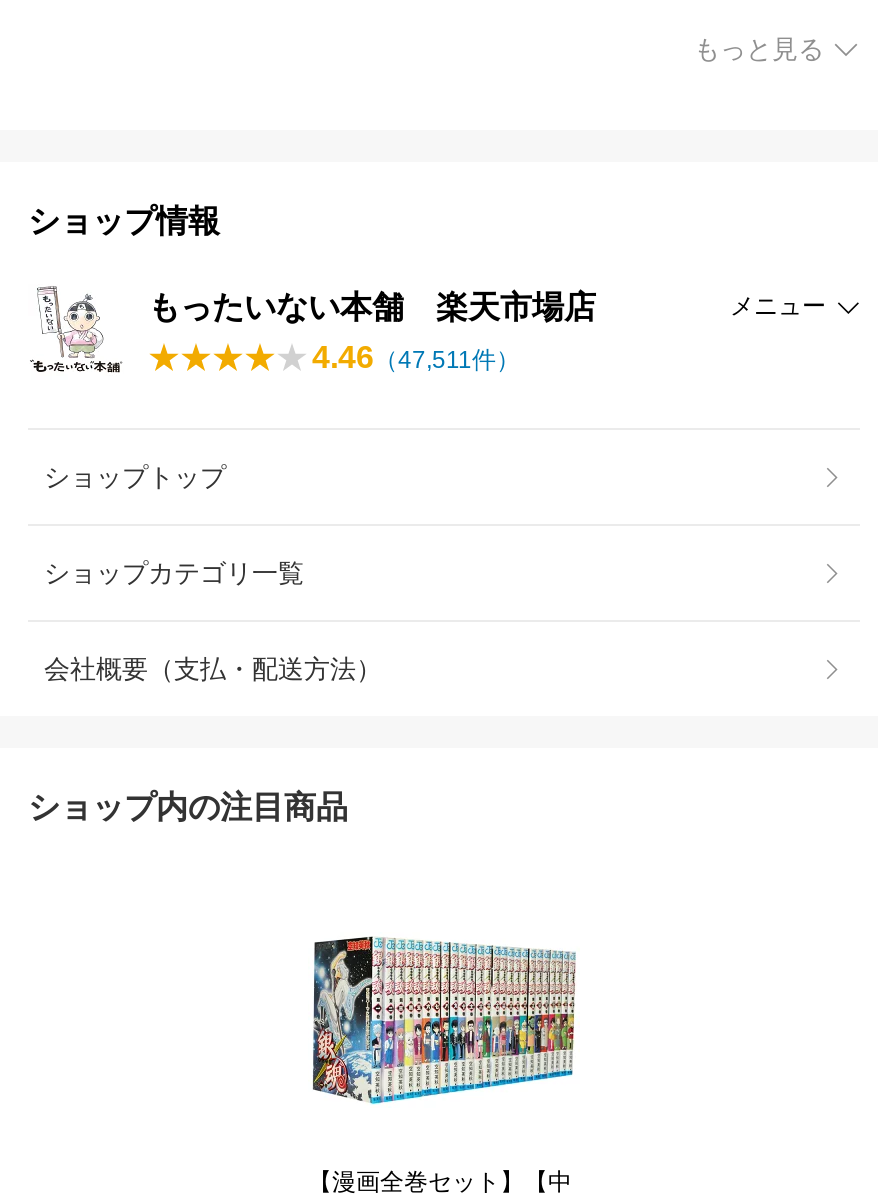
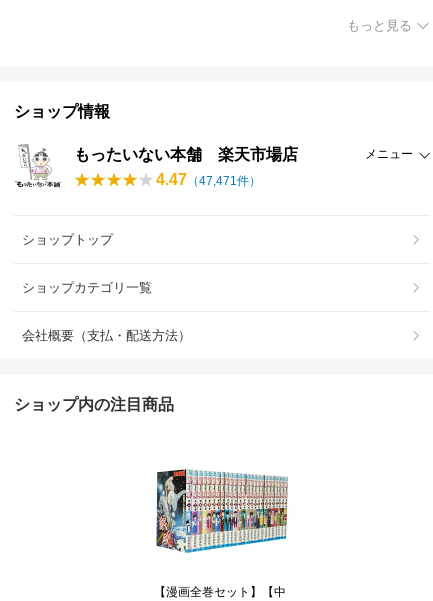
- 4.46（47,511件）
+ 4.47（47,471件）
